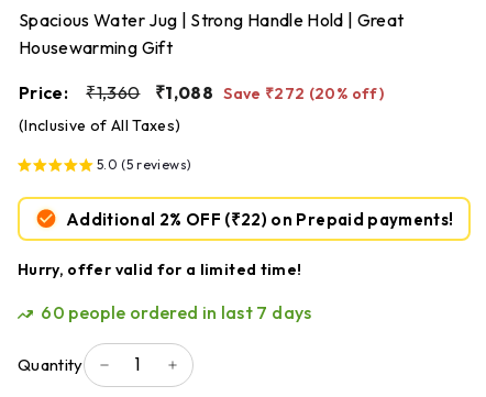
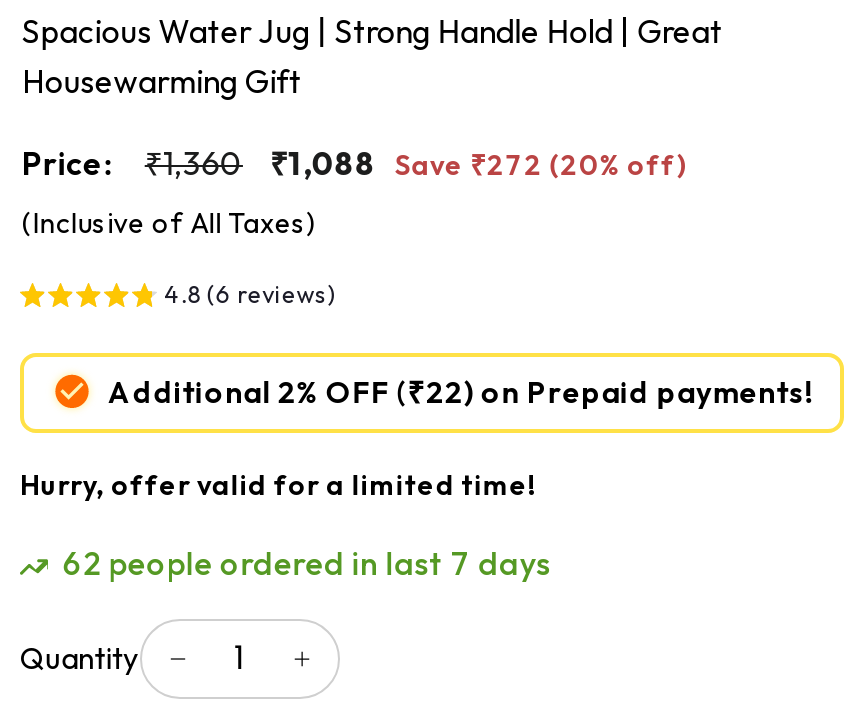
- 5.0 (5 reviews)
+ 4.8 (6 reviews)

- 60 people ordered in last 7 days
+ 62 people ordered in last 7 days
